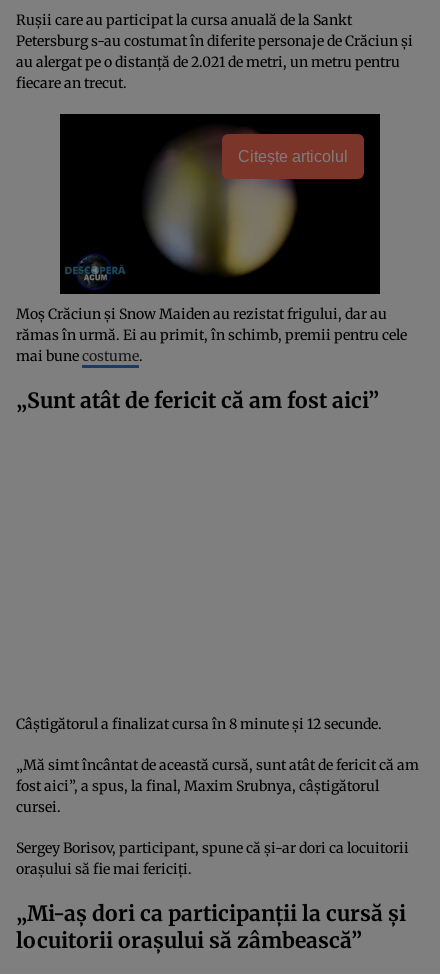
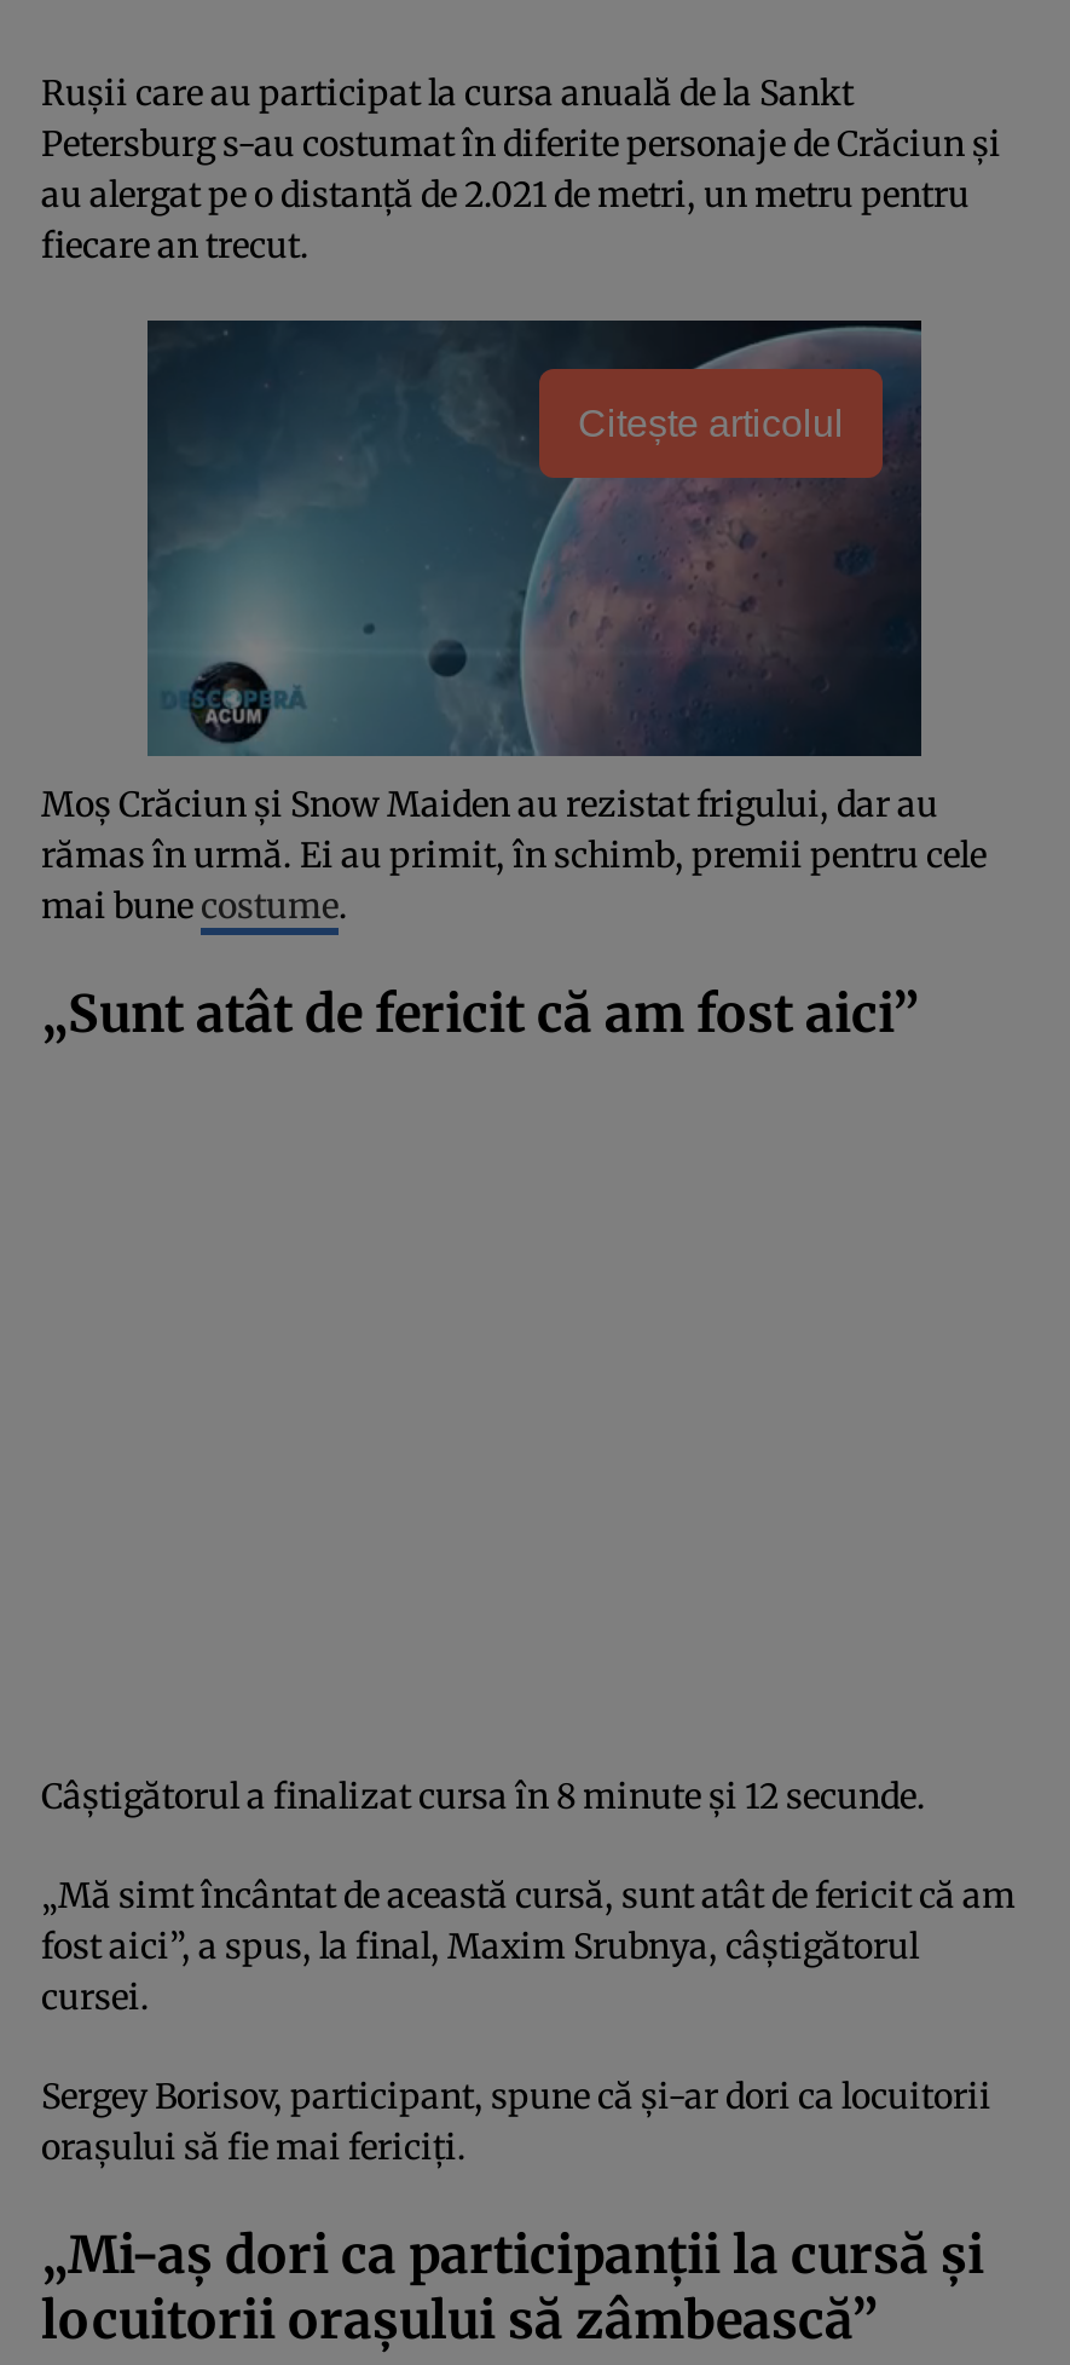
- [image]
+ [image]
